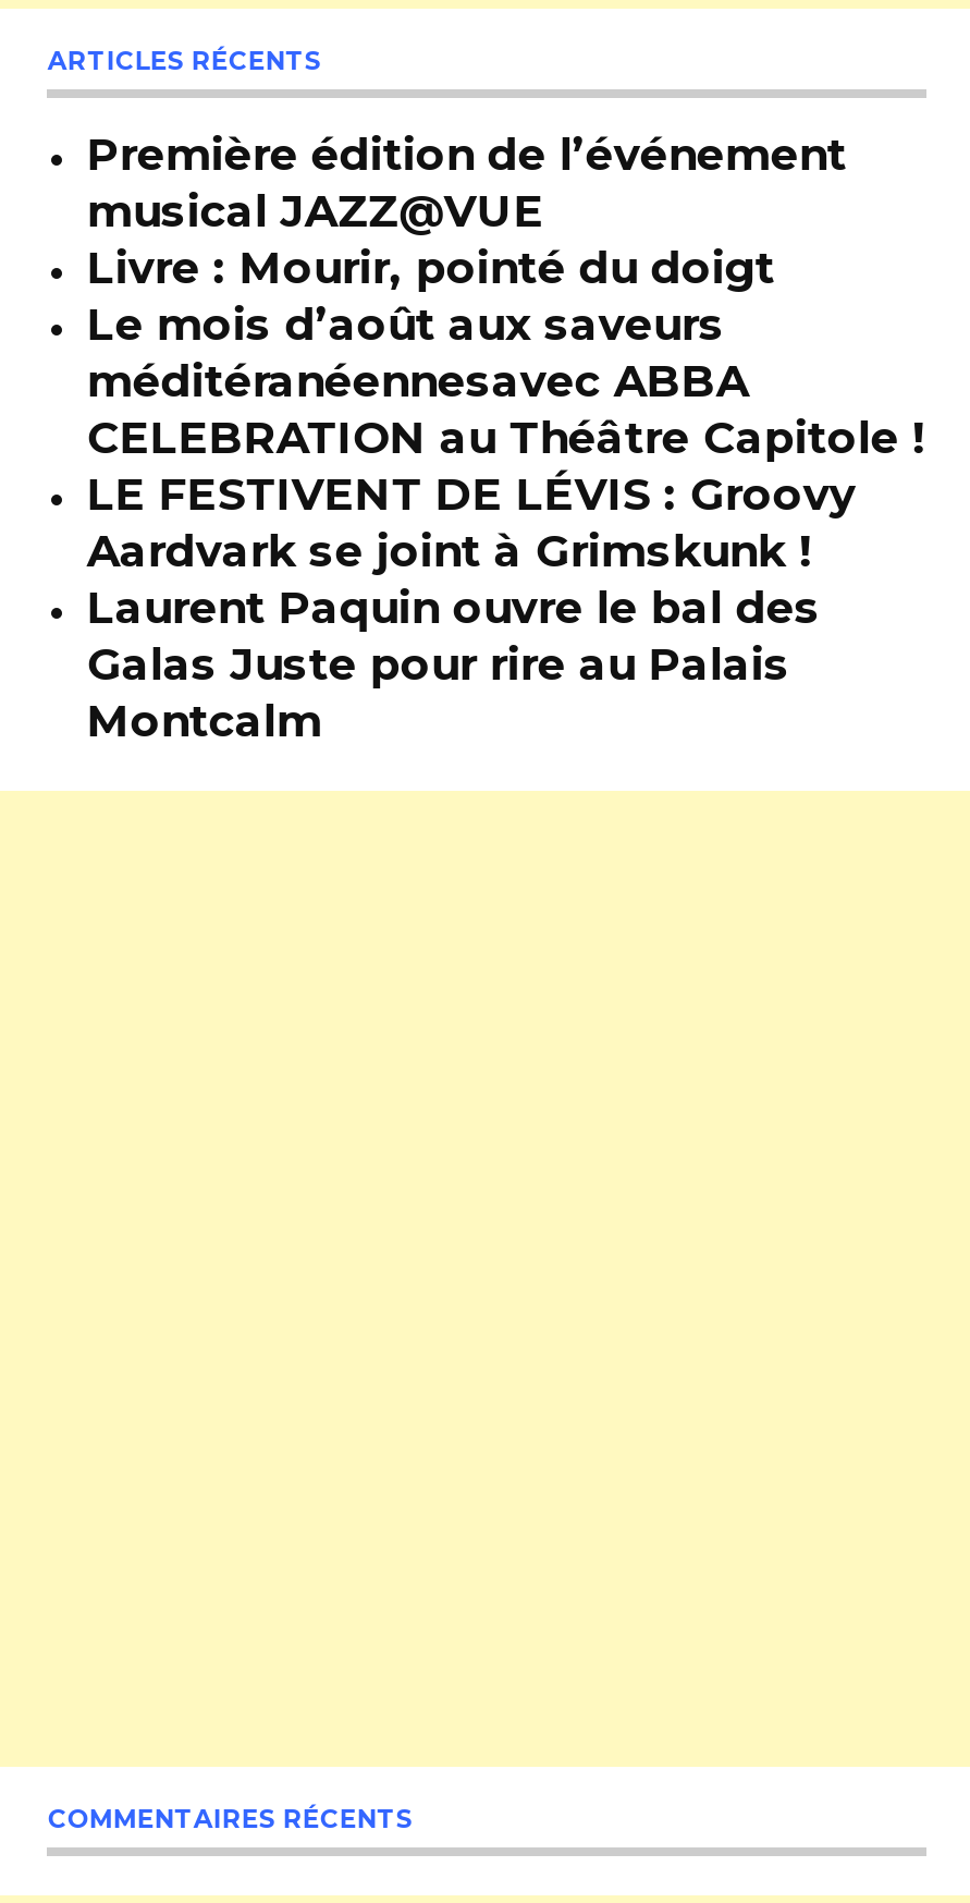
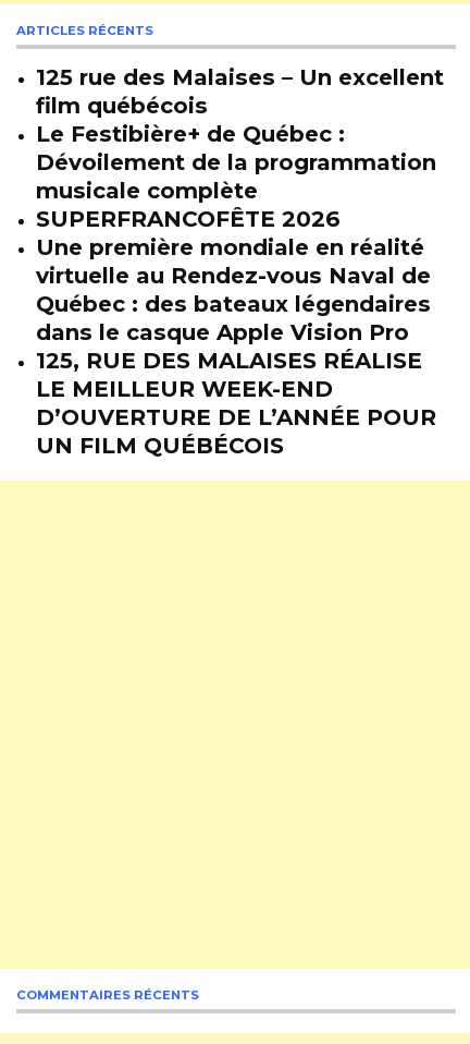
- Première édition de l’événement
- musical JAZZ@VUE
- Livre : Mourir, pointé du doigt
- Le mois d’août aux saveurs
- méditéranéennesavec ABBA
- CELEBRATION au Théâtre Capitole !
- LE FESTIVENT DE LÉVIS : Groovy
- Aardvark se joint à Grimskunk !
- Laurent Paquin ouvre le bal des
- Galas Juste pour rire au Palais
- Montcalm
+ 125 rue des Malaises – Un excellent
+ film québécois
+ Le Festibière+ de Québec :
+ Dévoilement de la programmation
+ musicale complète
+ SUPERFRANCOFÊTE 2026
+ Une première mondiale en réalité
+ virtuelle au Rendez-vous Naval de
+ Québec : des bateaux légendaires
+ dans le casque Apple Vision Pro
+ 125, RUE DES MALAISES RÉALISE
+ LE MEILLEUR WEEK-END
+ D’OUVERTURE DE L’ANNÉE POUR
+ UN FILM QUÉBÉCOIS
